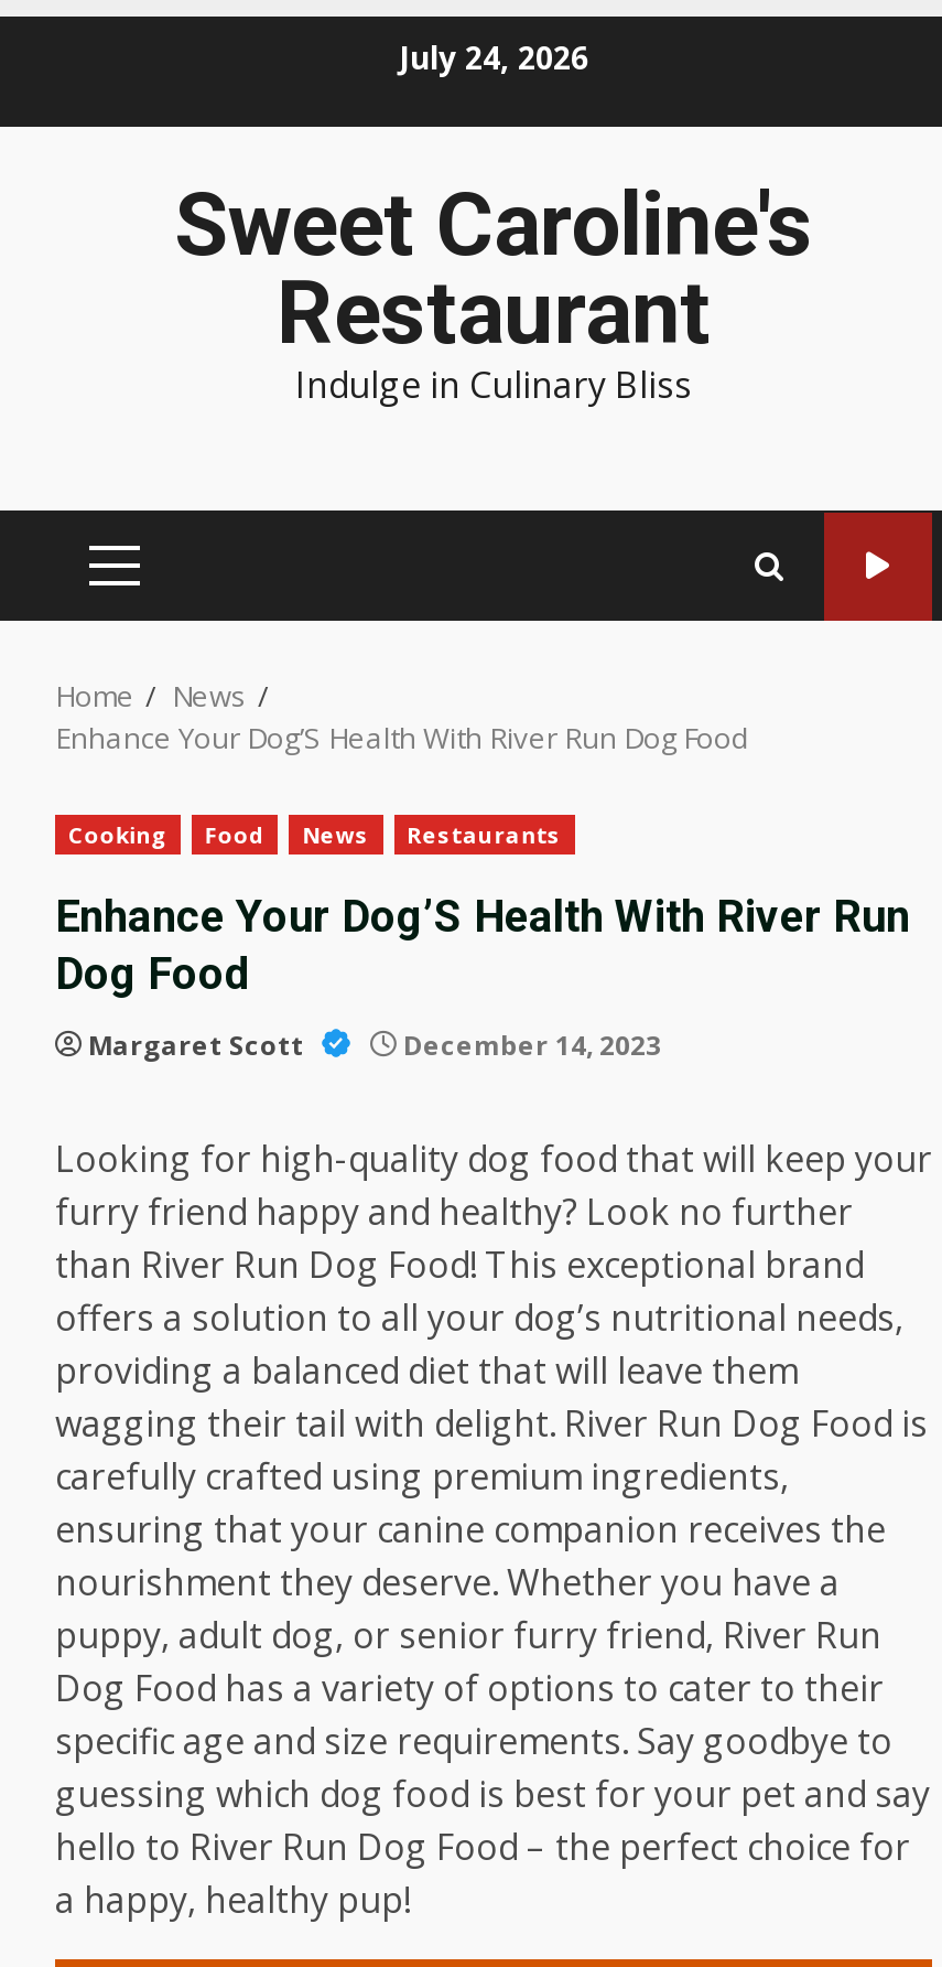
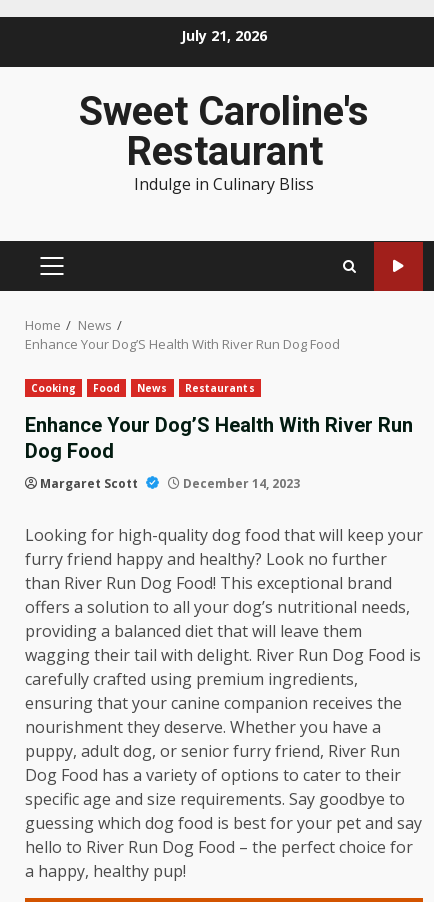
- July 24, 2026
+ July 21, 2026
